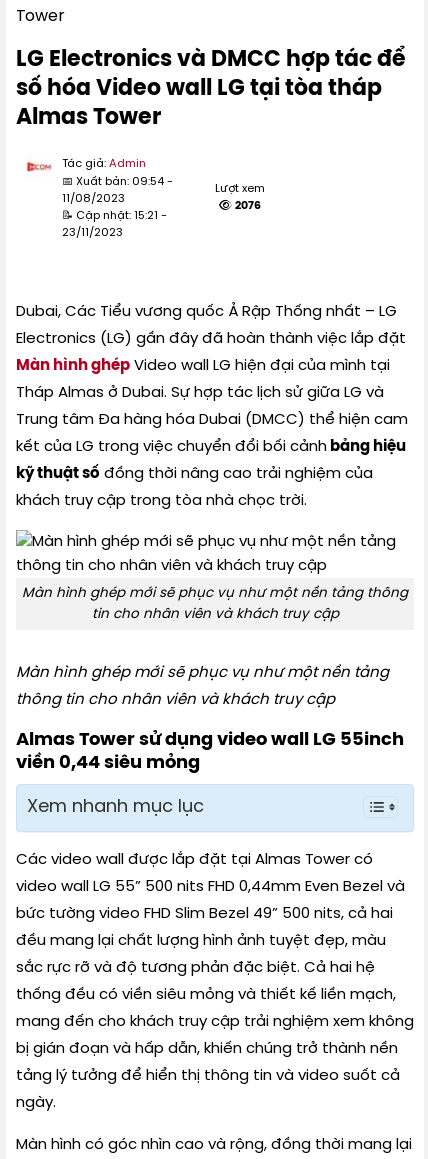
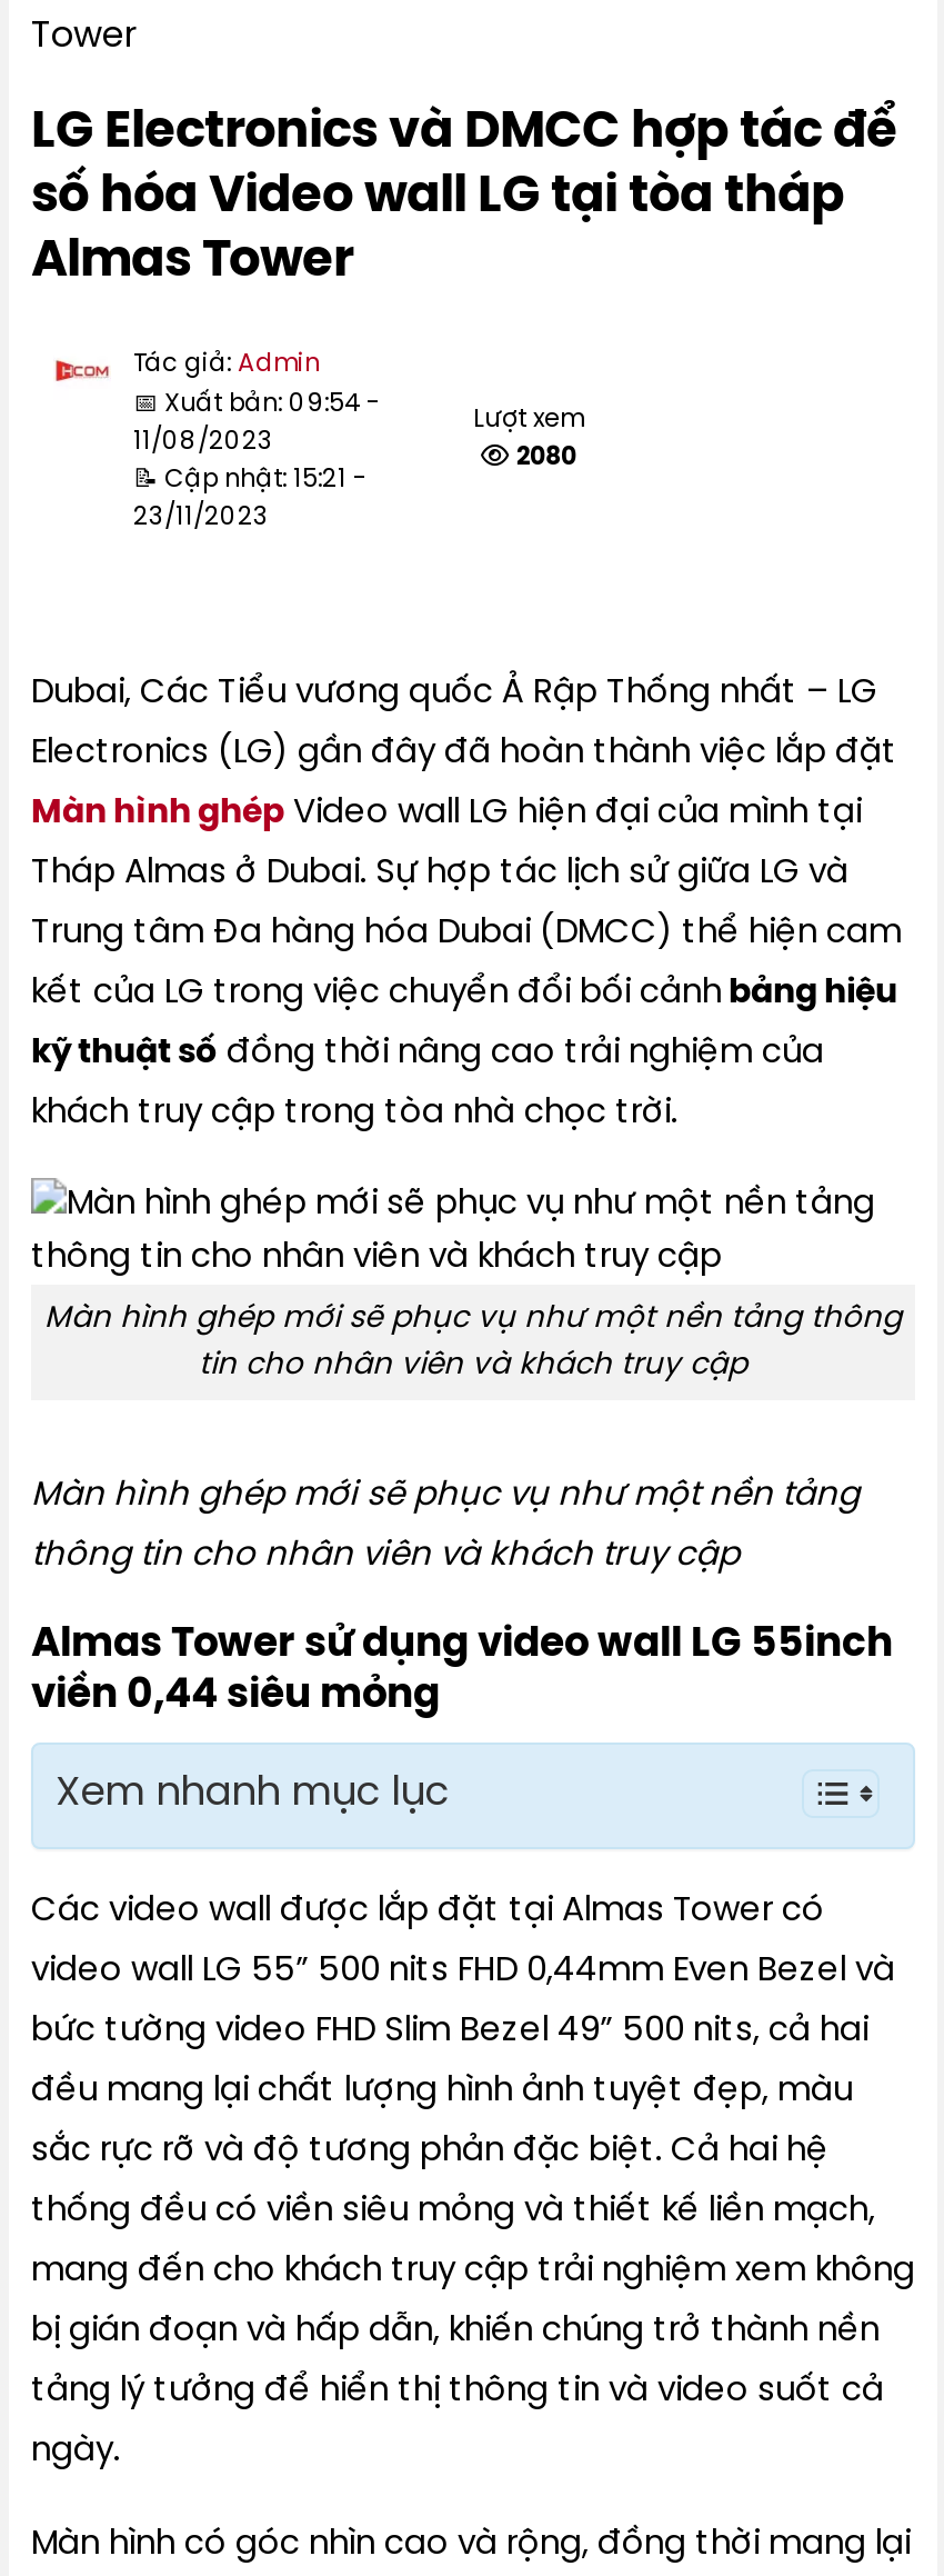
- 2076
+ 2080
